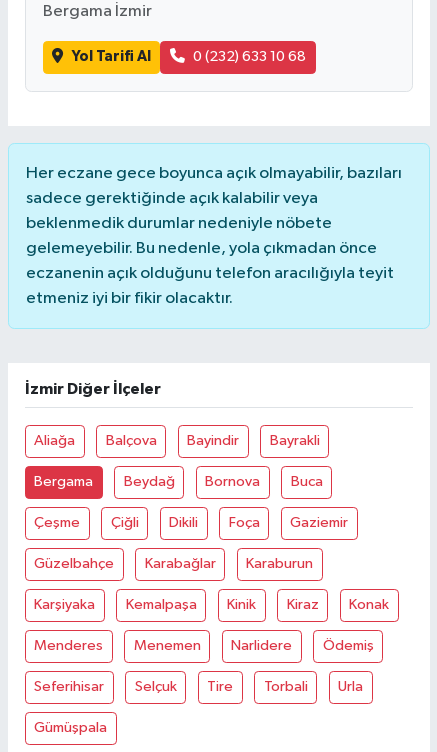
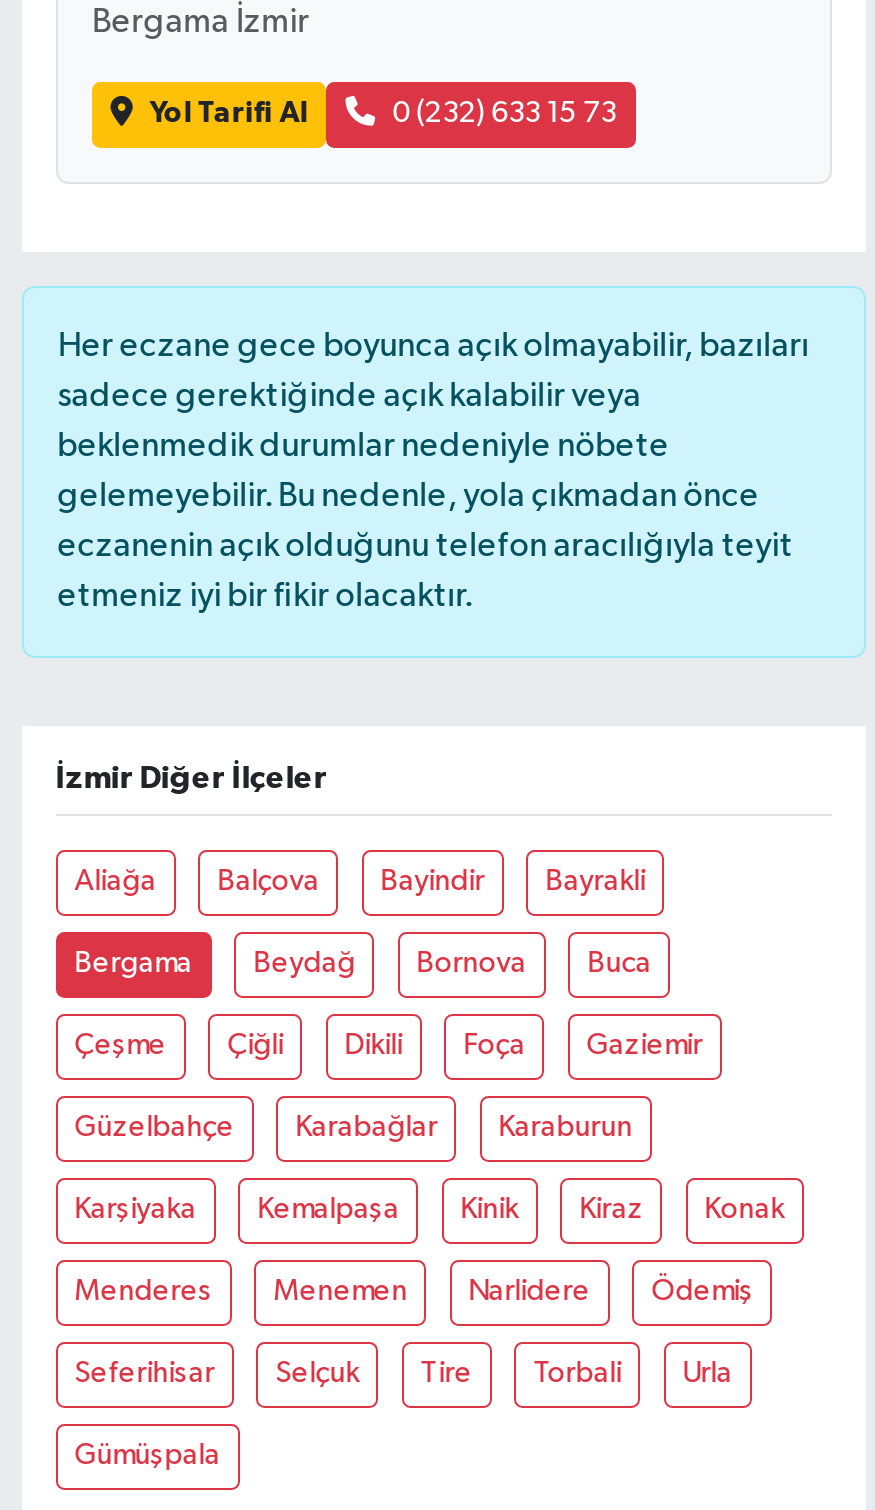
- 0 (232) 633 10 68
+ 0 (232) 633 15 73
